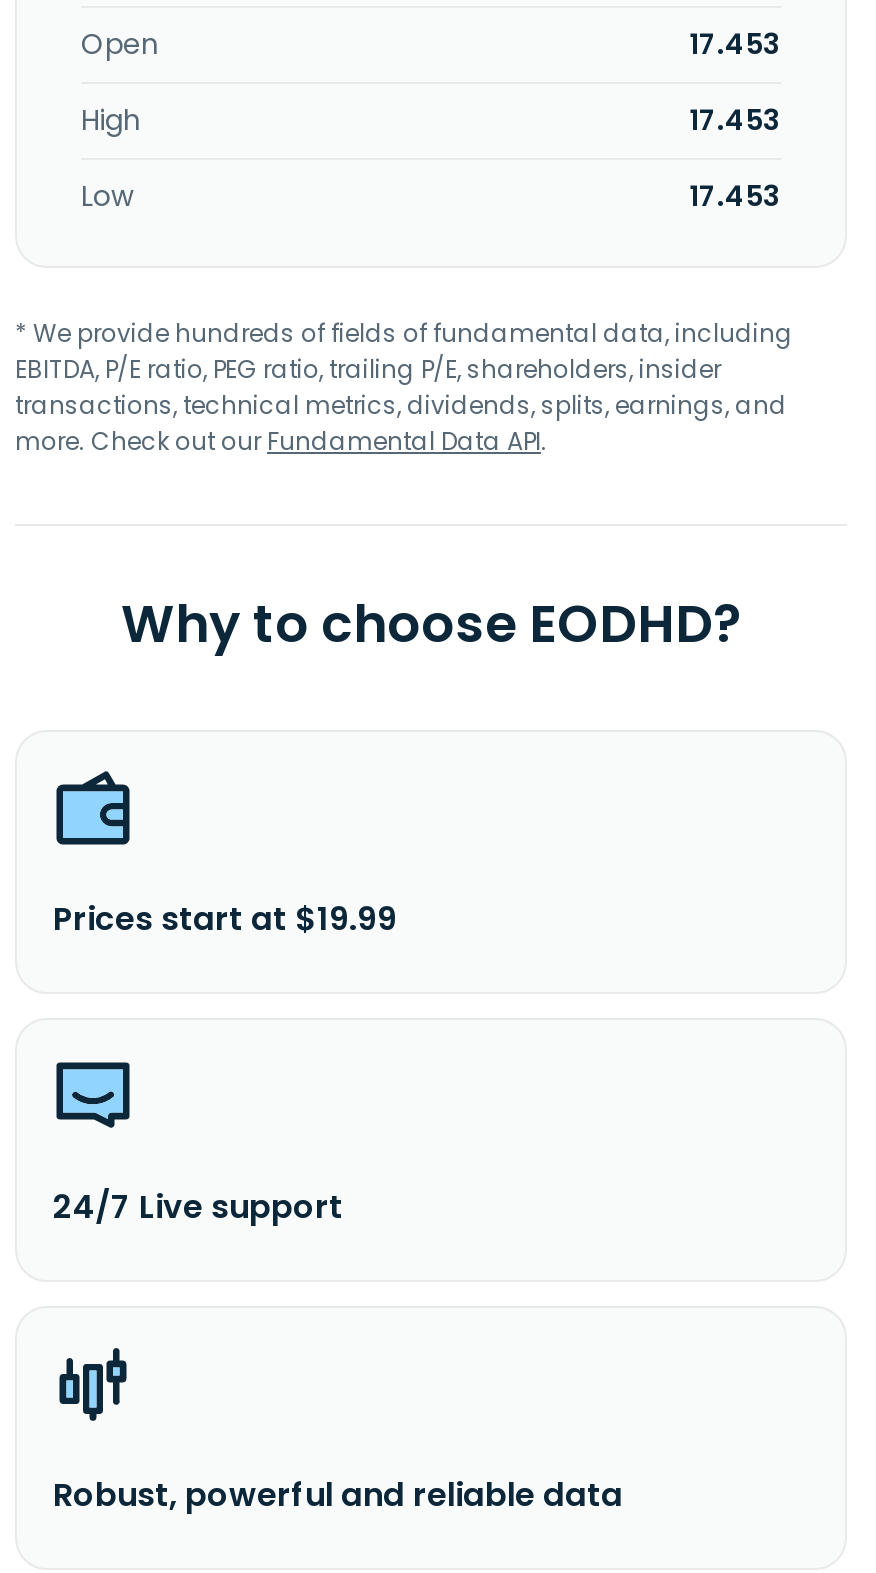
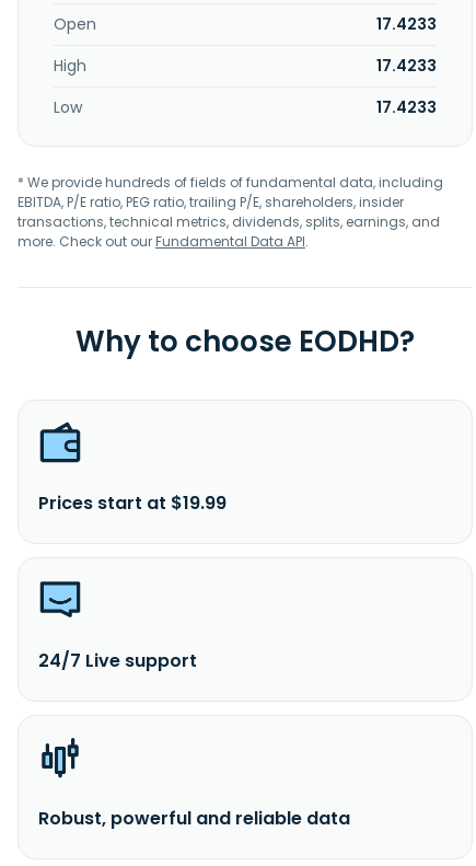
- 17.453
+ 17.4233

- 17.453
+ 17.4233

- 17.453
+ 17.4233
